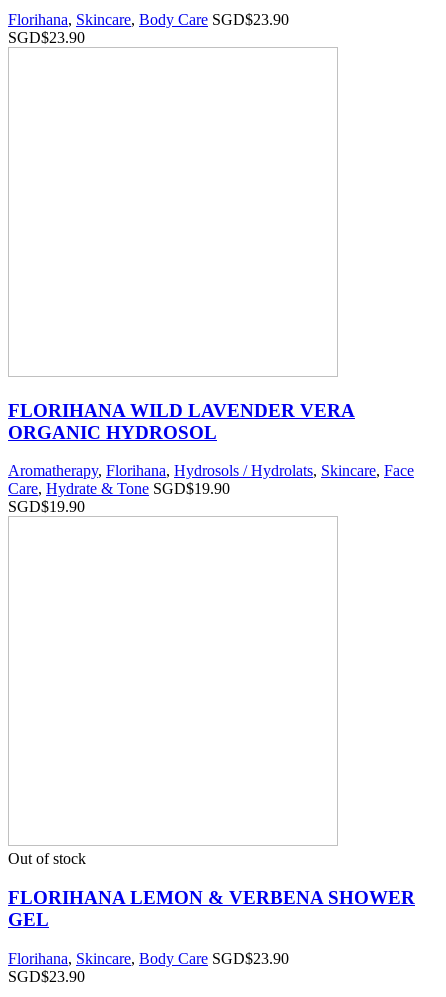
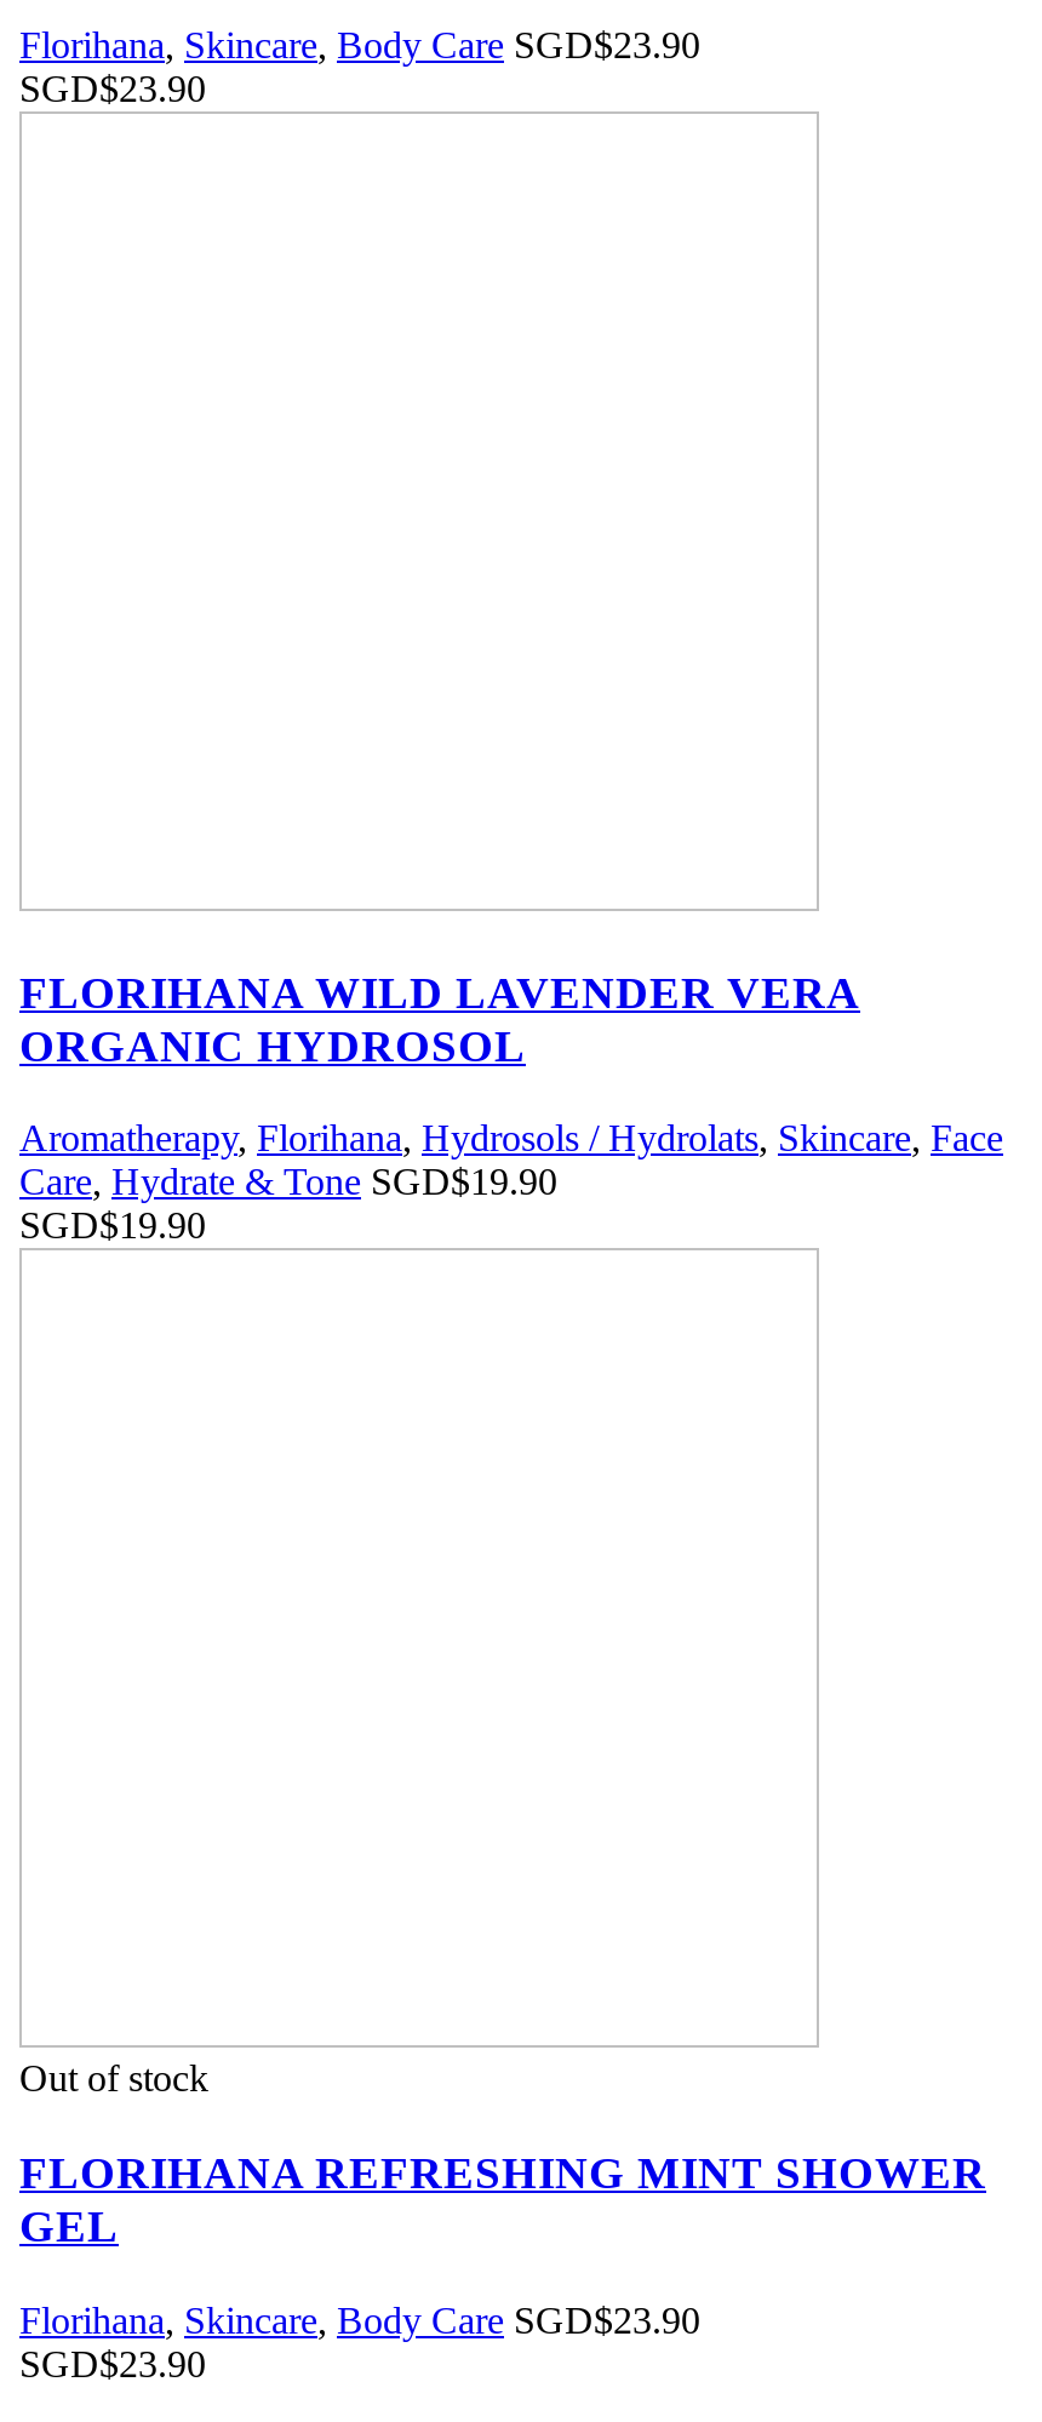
- FLORIHANA LEMON & VERBENA SHOWER
+ FLORIHANA REFRESHING MINT SHOWER
